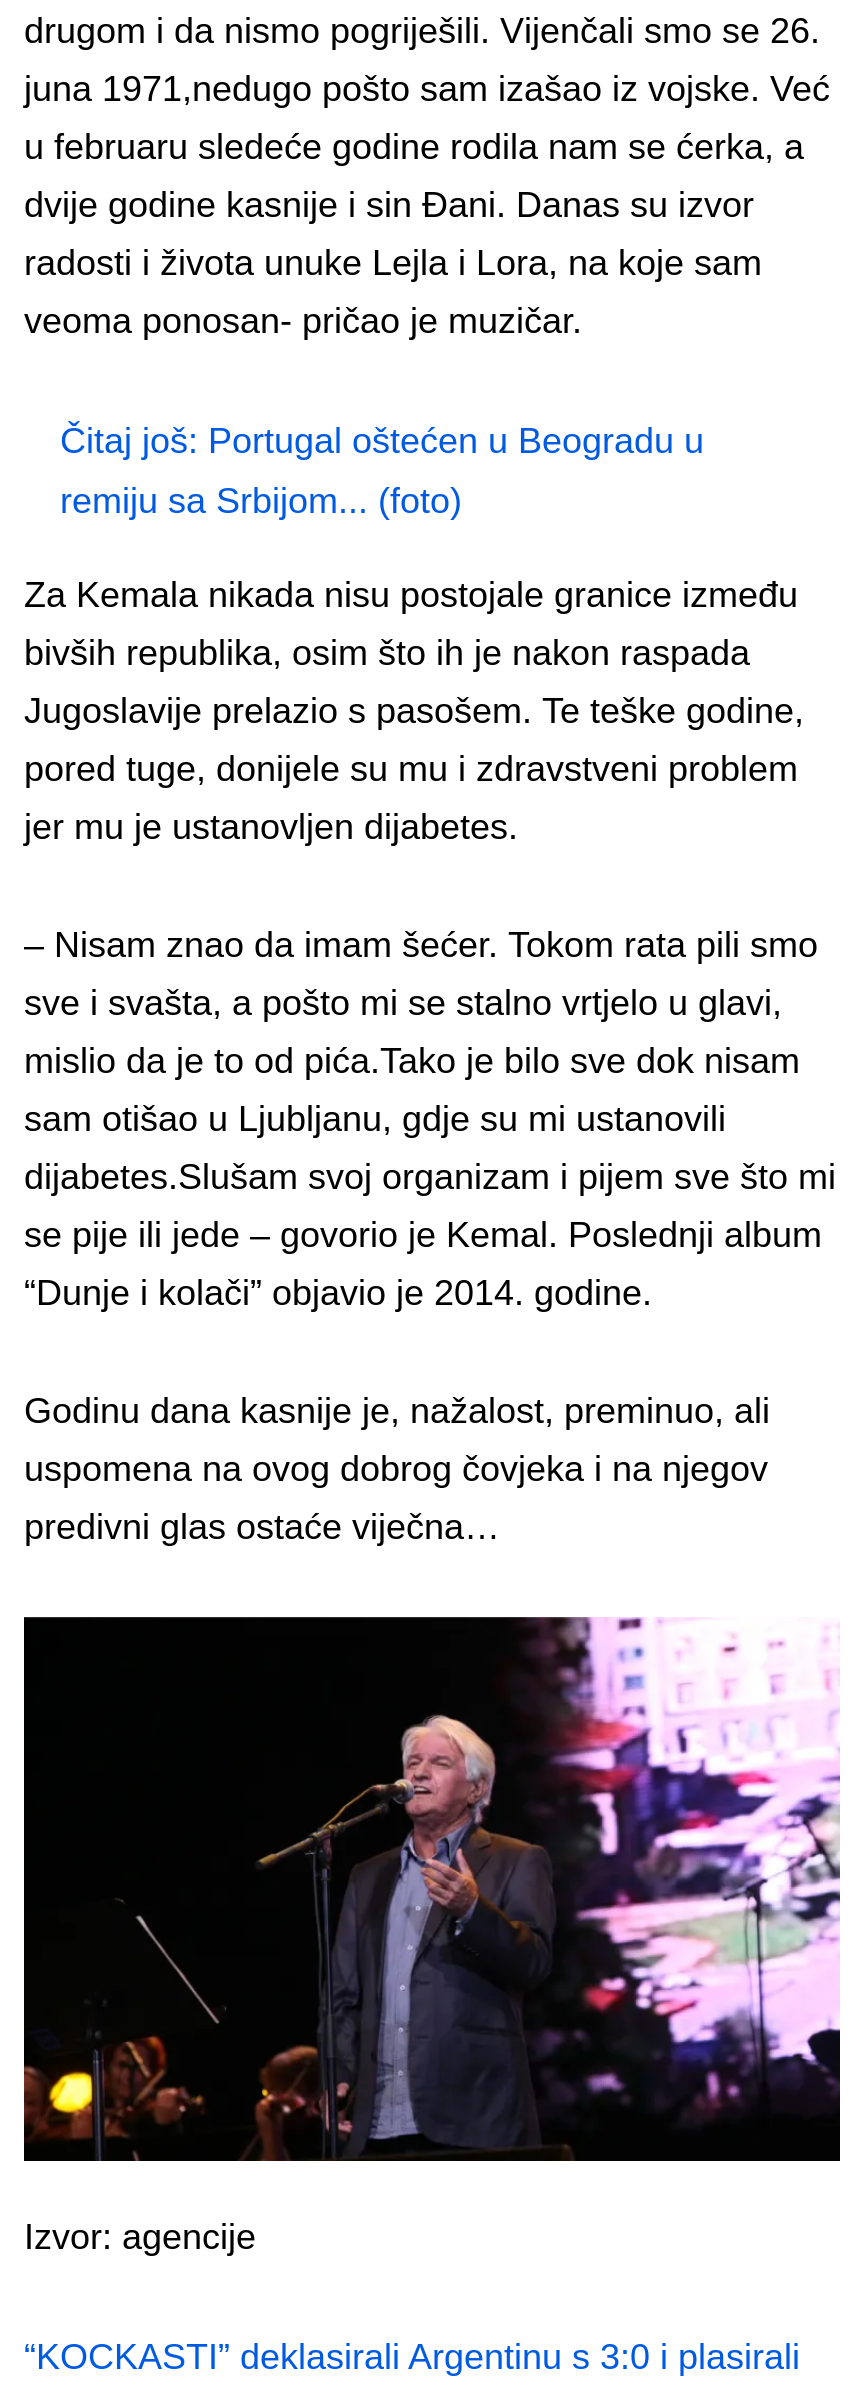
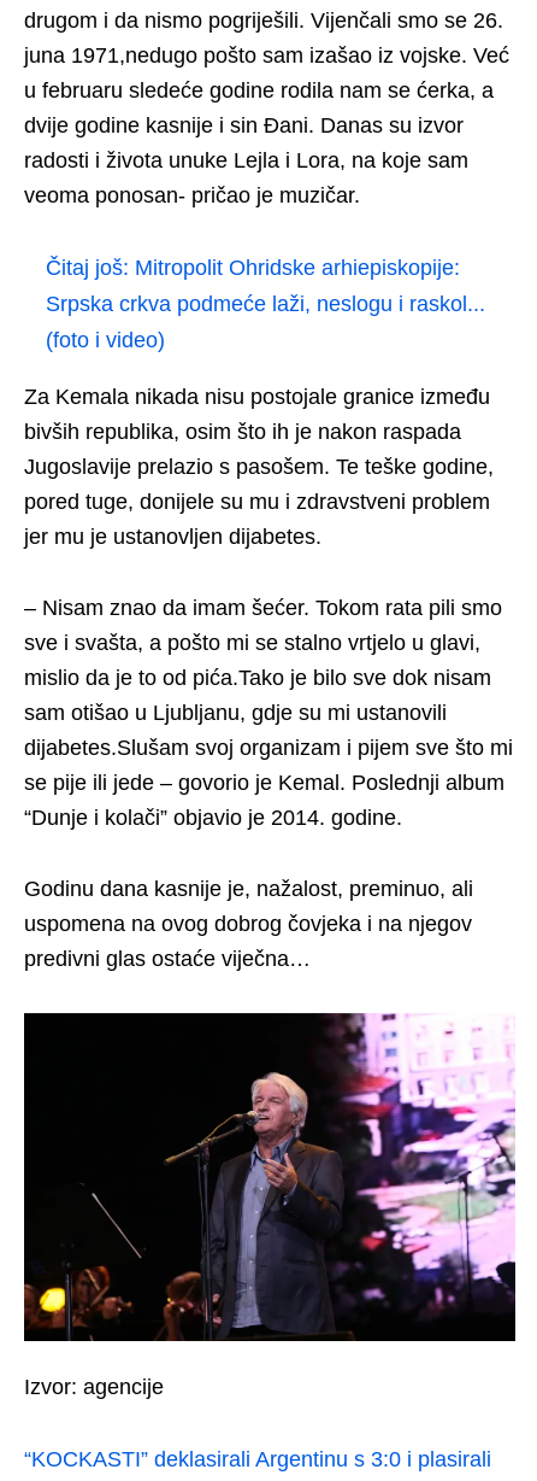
- Čitaj još: Portugal oštećen u Beogradu u
- remiju sa Srbijom... (foto)
+ Čitaj još: Mitropolit Ohridske arhiepiskopije:
+ Srpska crkva podmeće laži, neslogu i raskol...
+ (foto i video)
